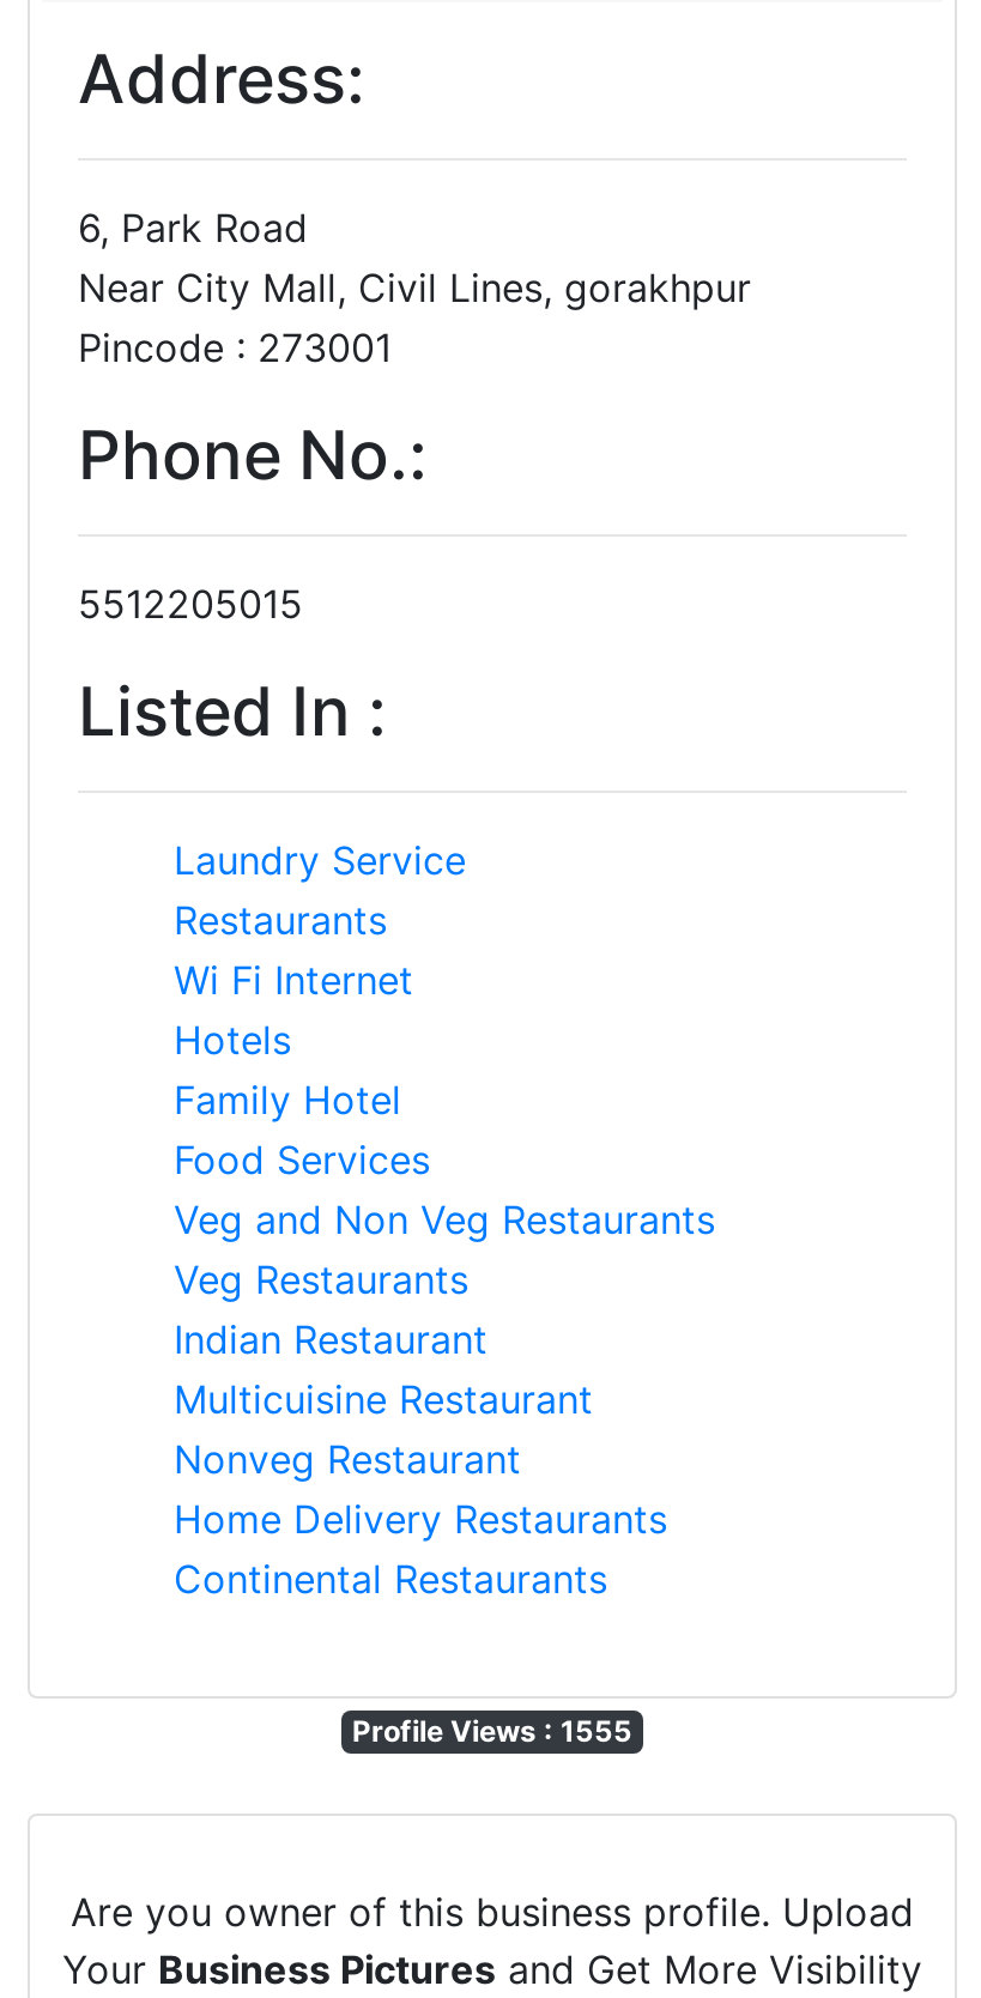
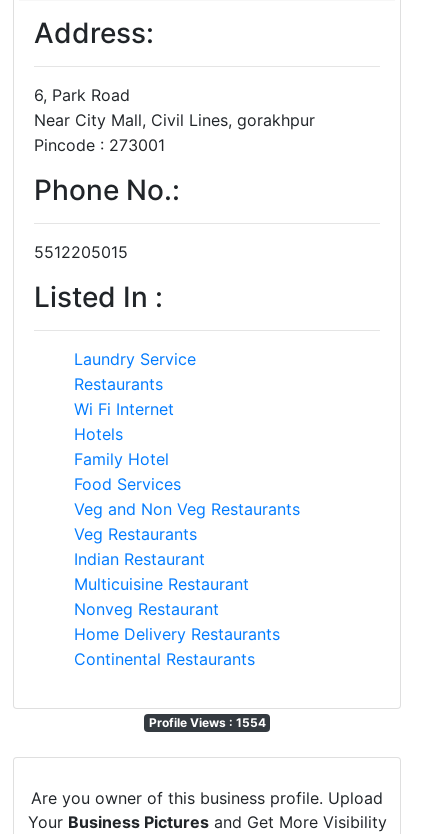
- Profile Views : 1555
+ Profile Views : 1554
